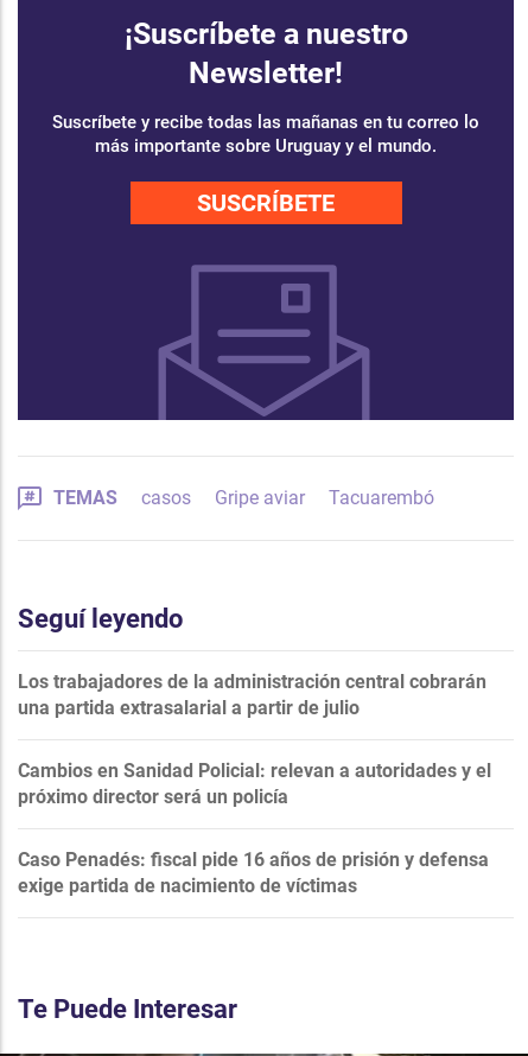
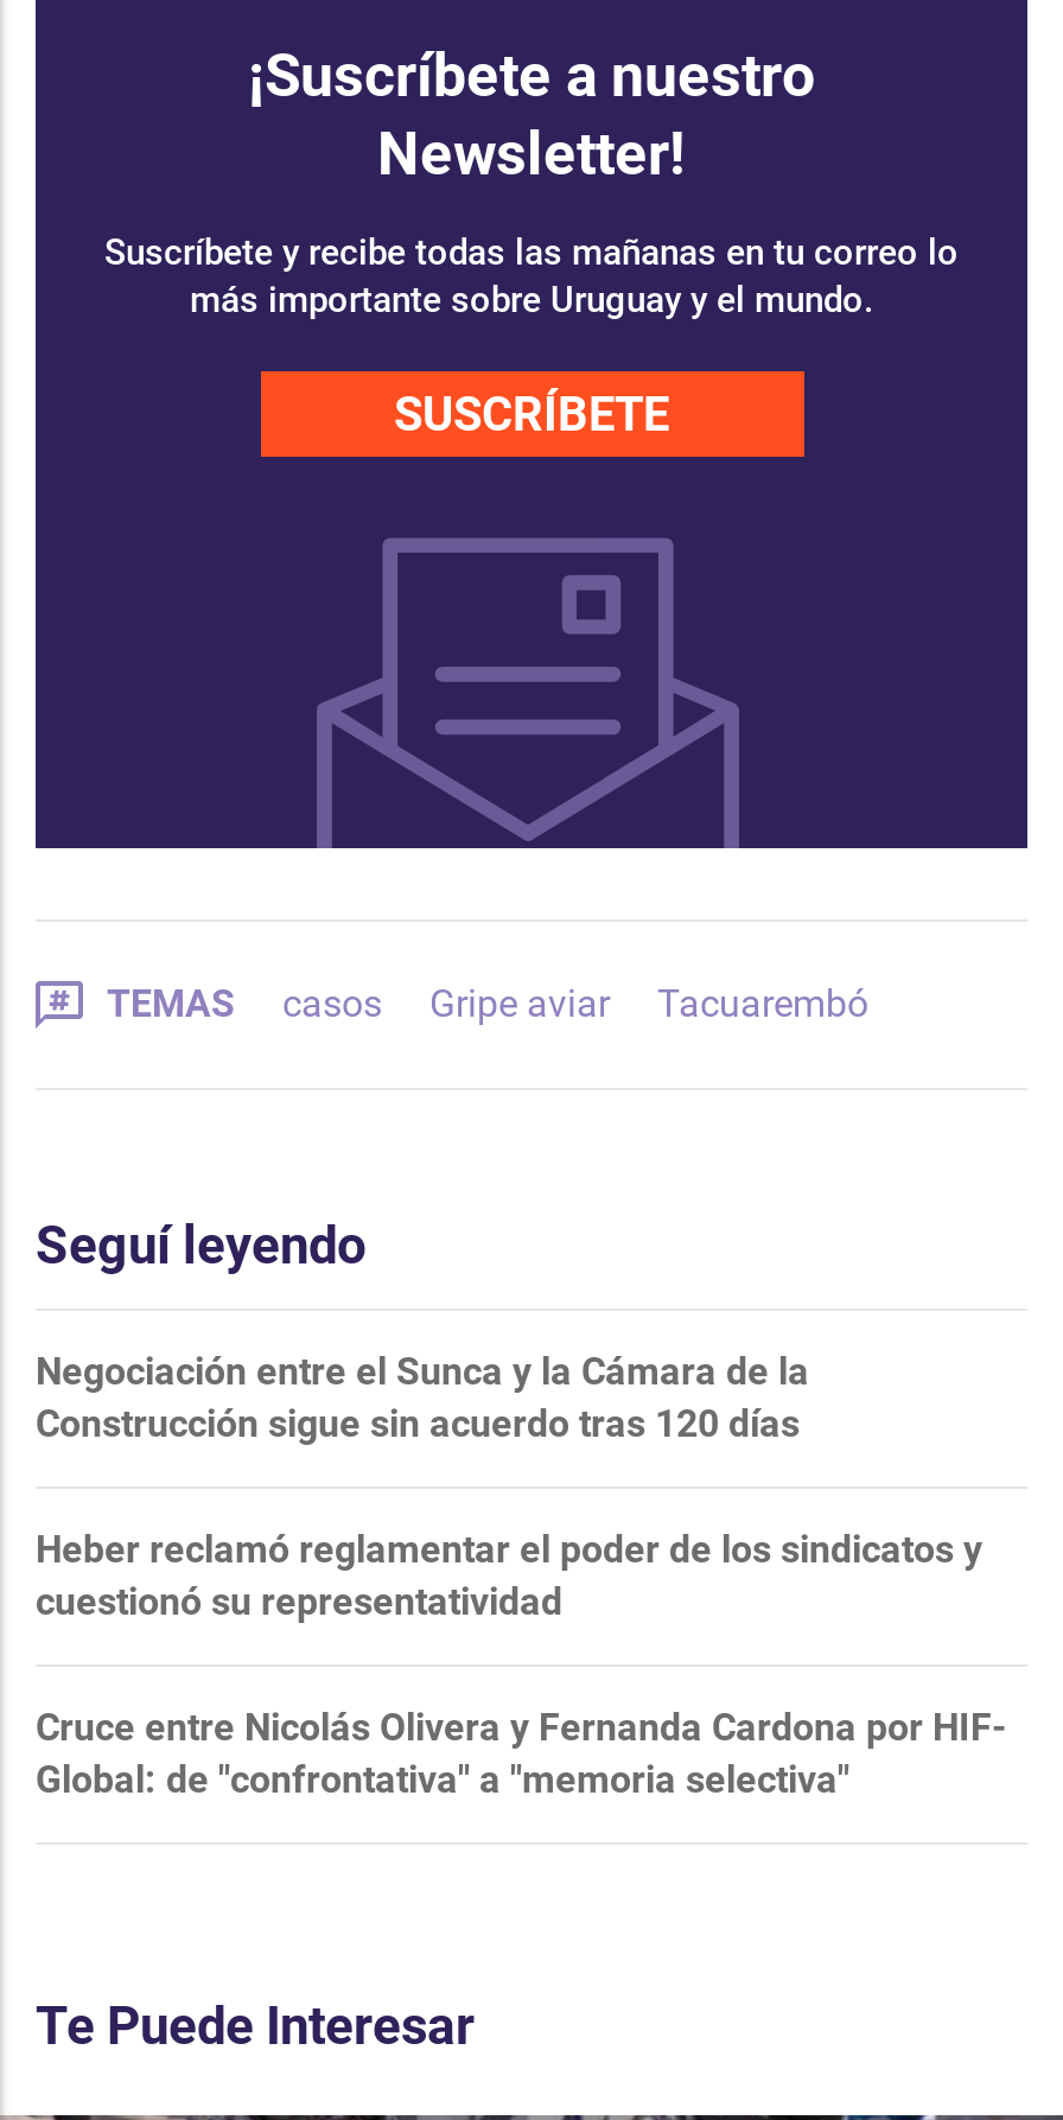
- Los trabajadores de la administración central cobrarán
- una partida extrasalarial a partir de julio
+ Negociación entre el Sunca y la Cámara de la
+ Construcción sigue sin acuerdo tras 120 días

- Cambios en Sanidad Policial: relevan a autoridades y el
- próximo director será un policía
+ Heber reclamó reglamentar el poder de los sindicatos y
+ cuestionó su representatividad

- Caso Penadés: fiscal pide 16 años de prisión y defensa
- exige partida de nacimiento de víctimas
+ Cruce entre Nicolás Olivera y Fernanda Cardona por HIF-
+ Global: de "confrontativa" a "memoria selectiva"
